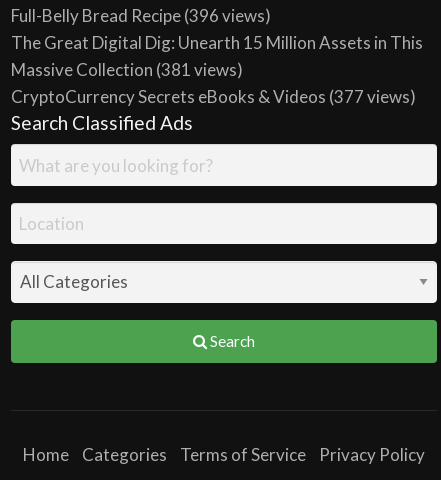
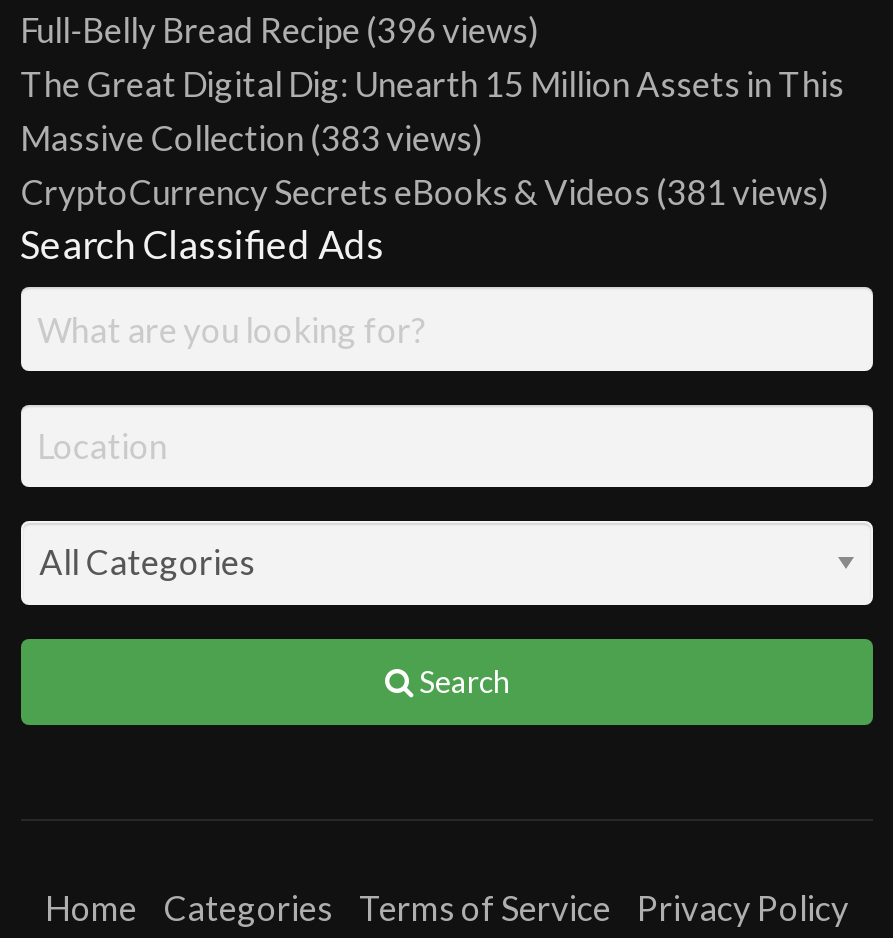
- Massive Collection (381 views)
+ Massive Collection (383 views)

- CryptoCurrency Secrets eBooks & Videos (377 views)
+ CryptoCurrency Secrets eBooks & Videos (381 views)
